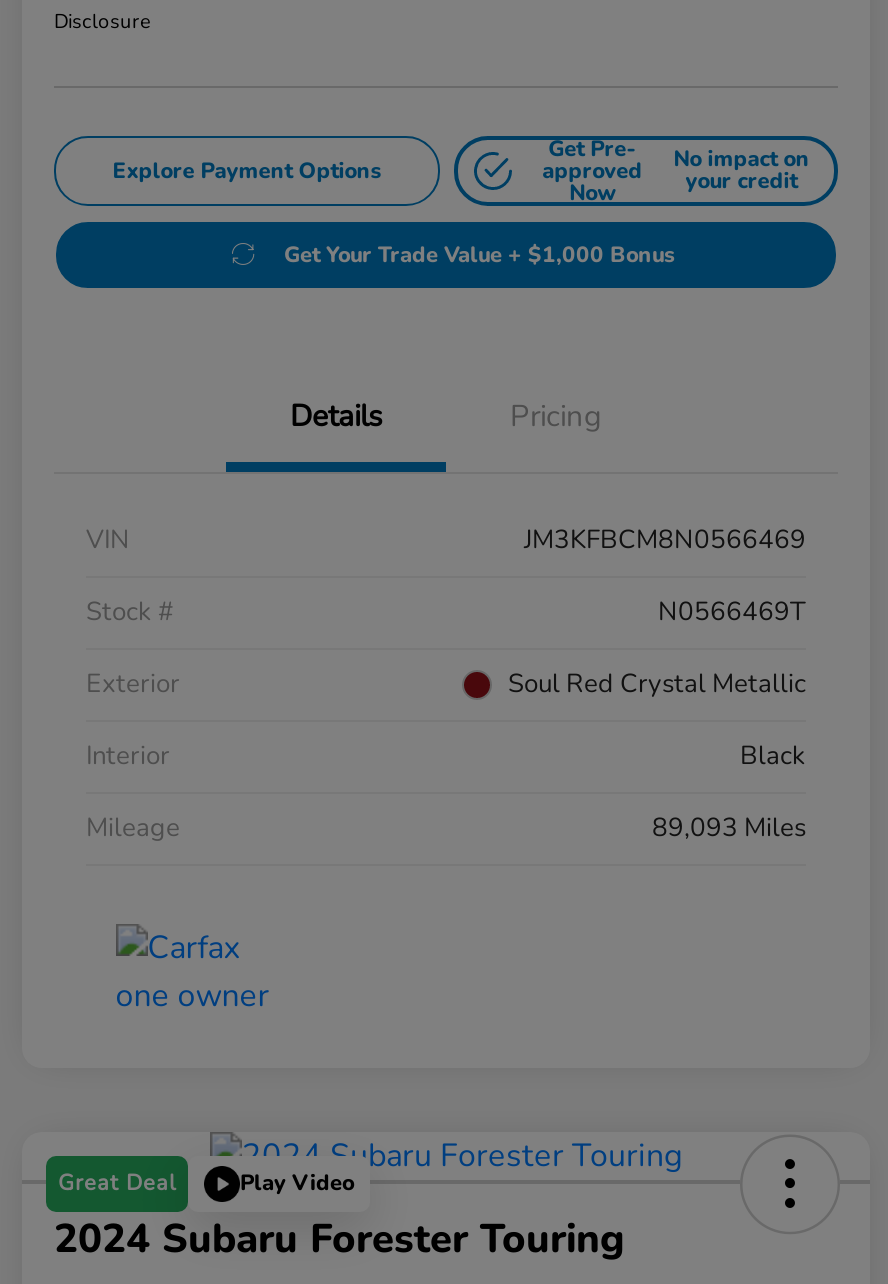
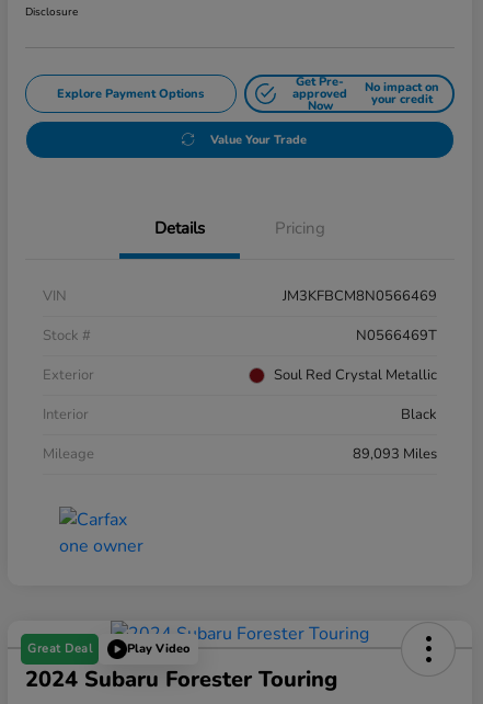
- Get Your Trade Value + $1,000 Bonus
+ Value Your Trade
